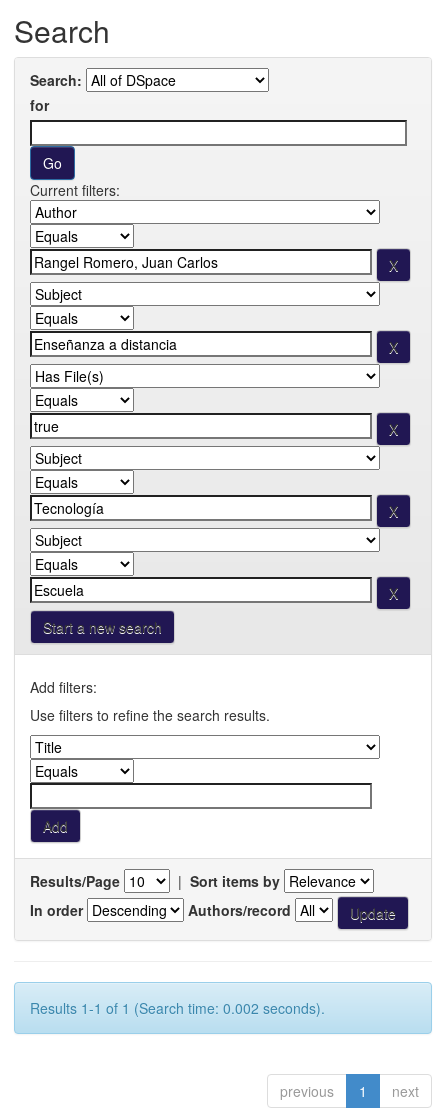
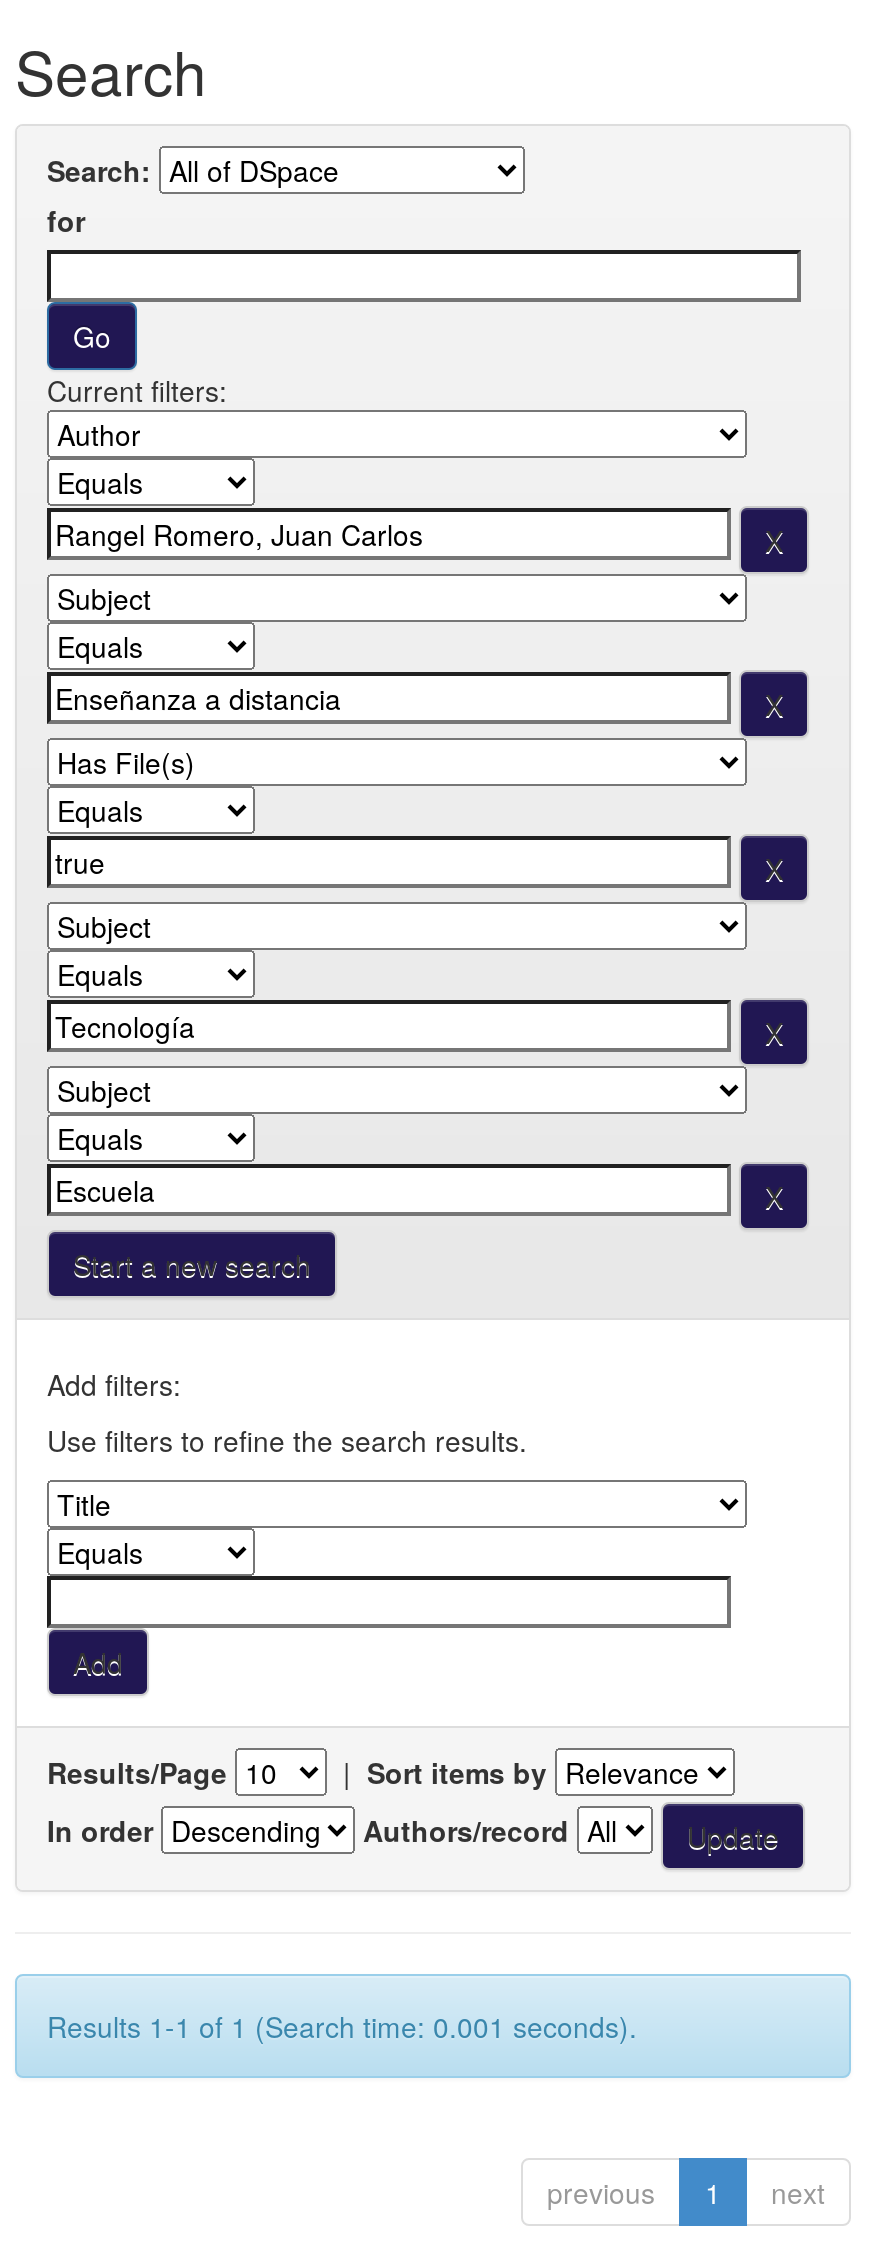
- Results 1-1 of 1 (Search time: 0.002 seconds).
+ Results 1-1 of 1 (Search time: 0.001 seconds).
